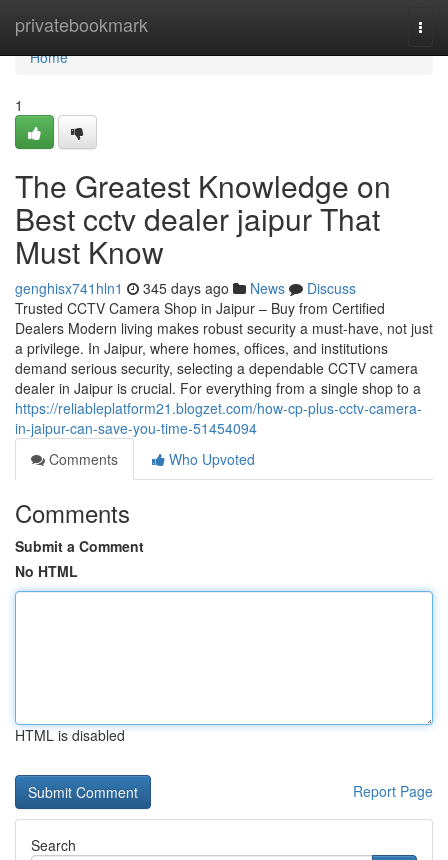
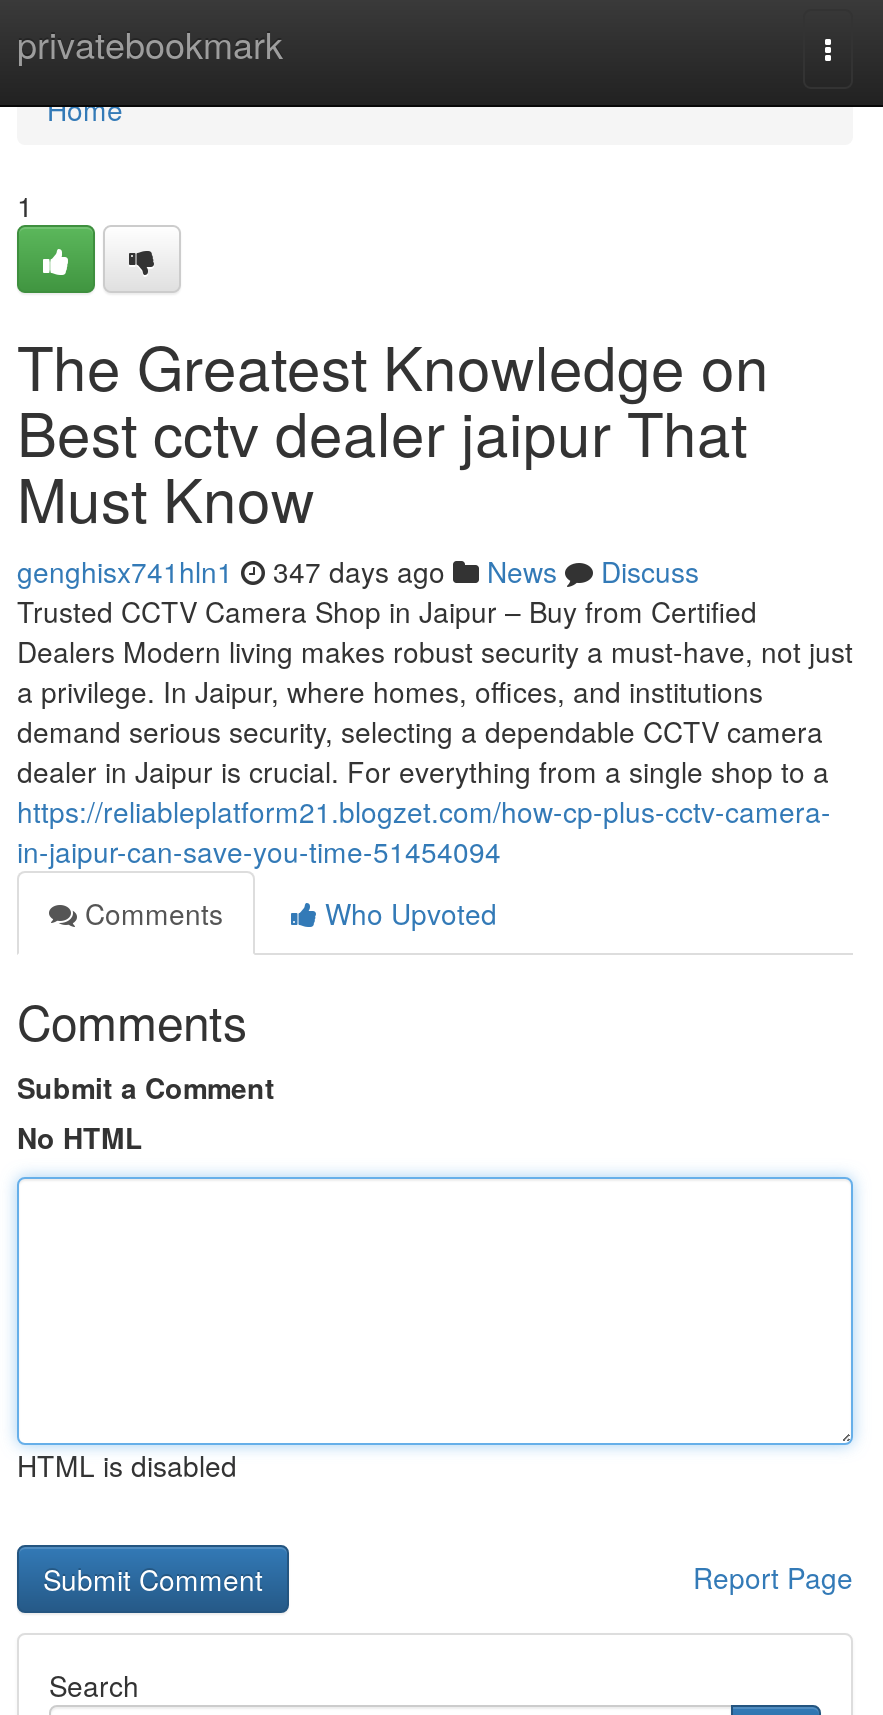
- genghisx741hln1 345 days ago News Discuss
+ genghisx741hln1 347 days ago News Discuss
